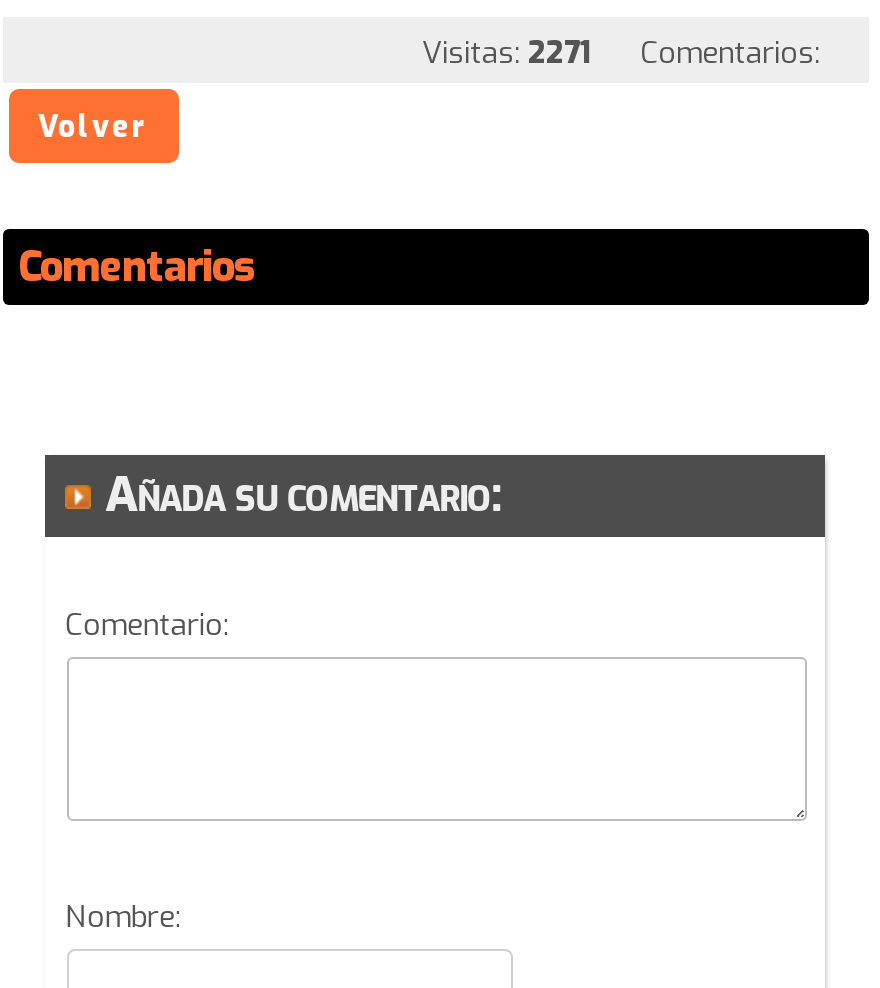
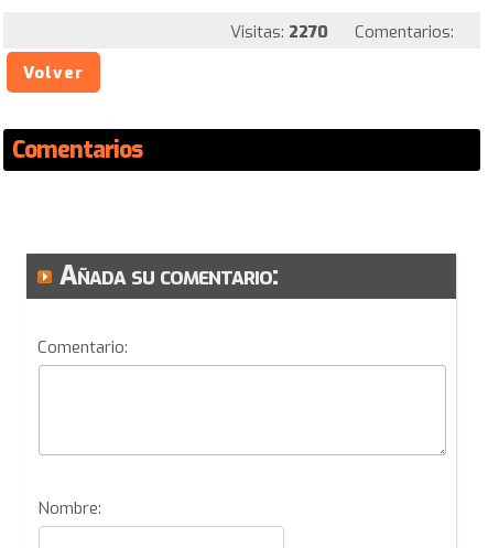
- Visitas: 2271 Comentarios:
+ Visitas: 2270 Comentarios:
